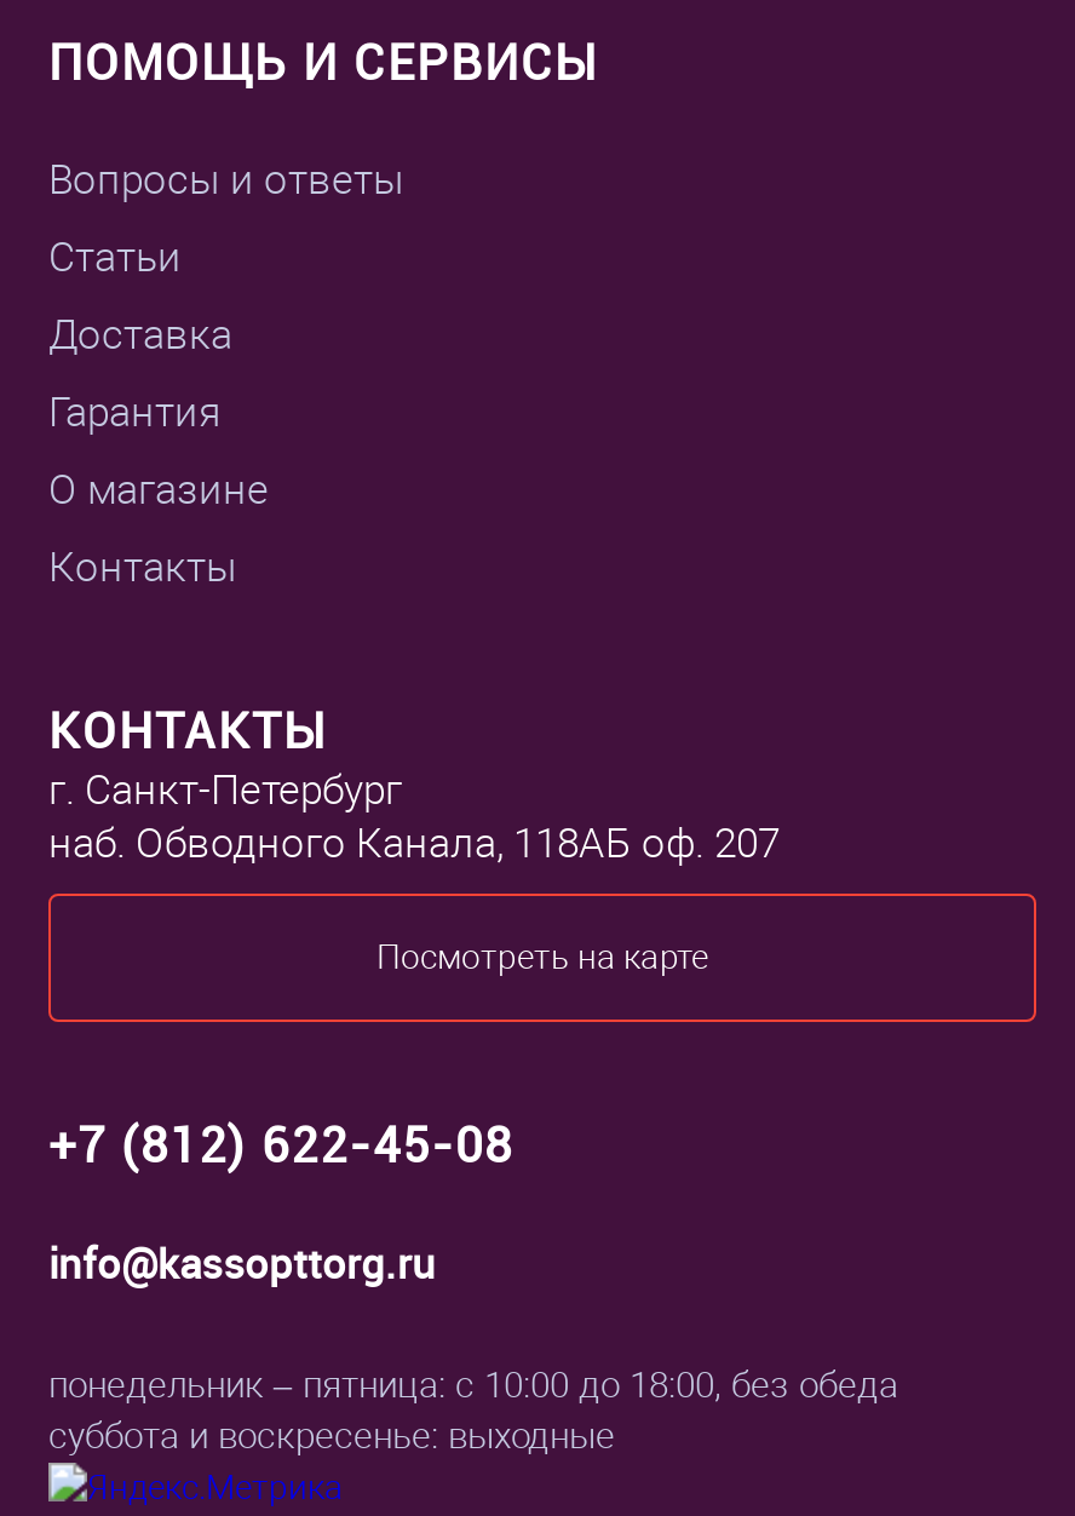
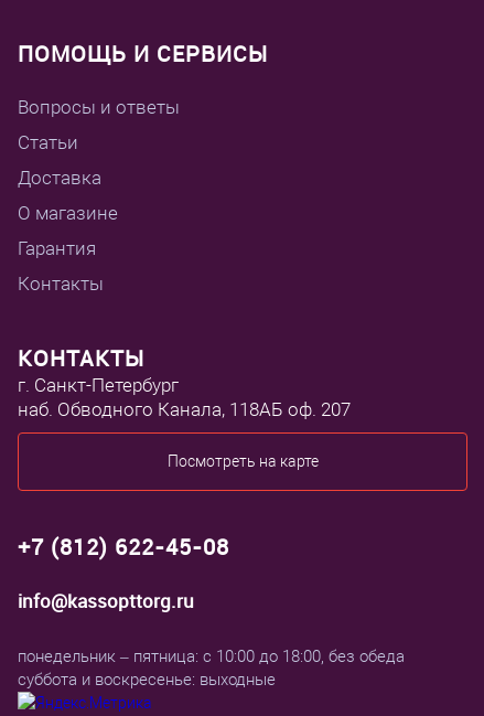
moved down: Гарантия

moved up: О магазине
